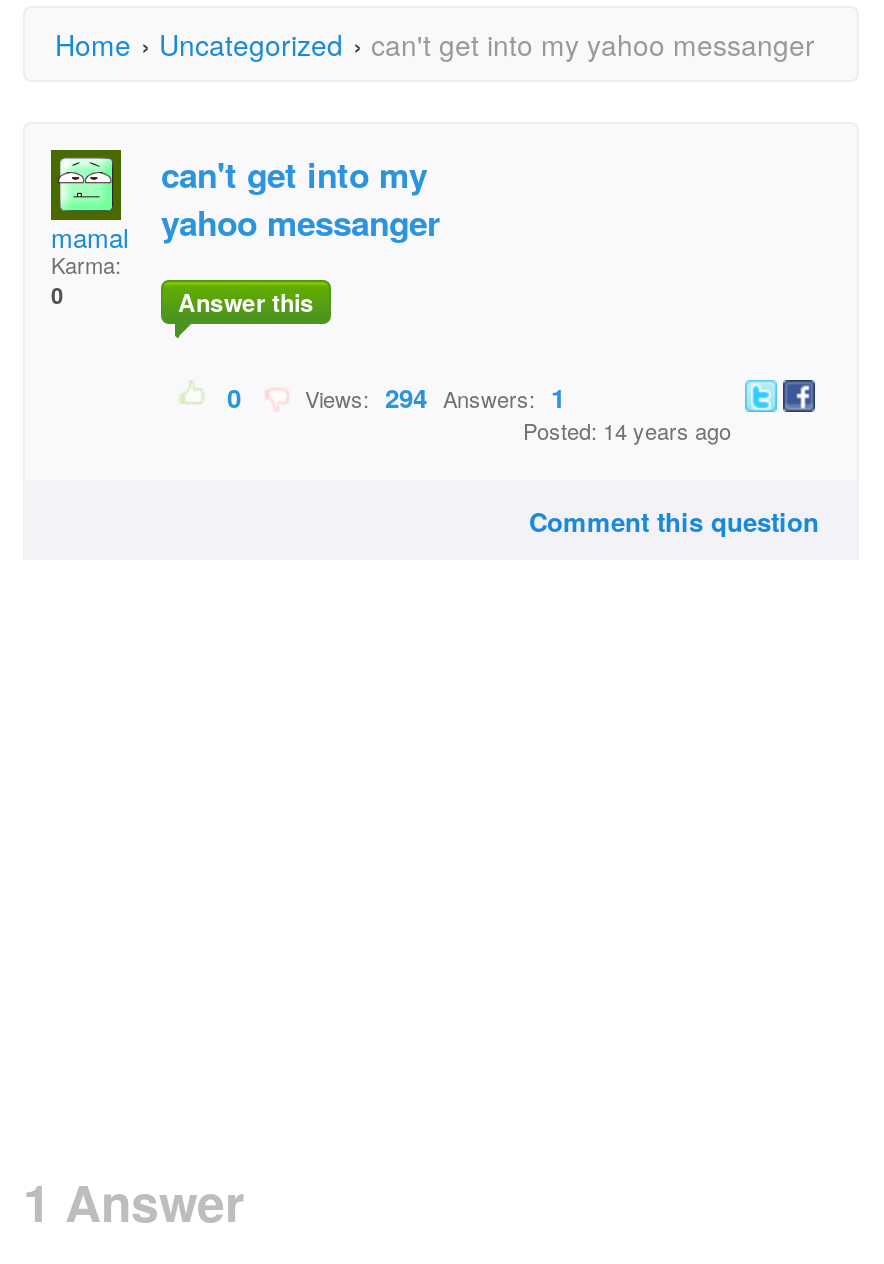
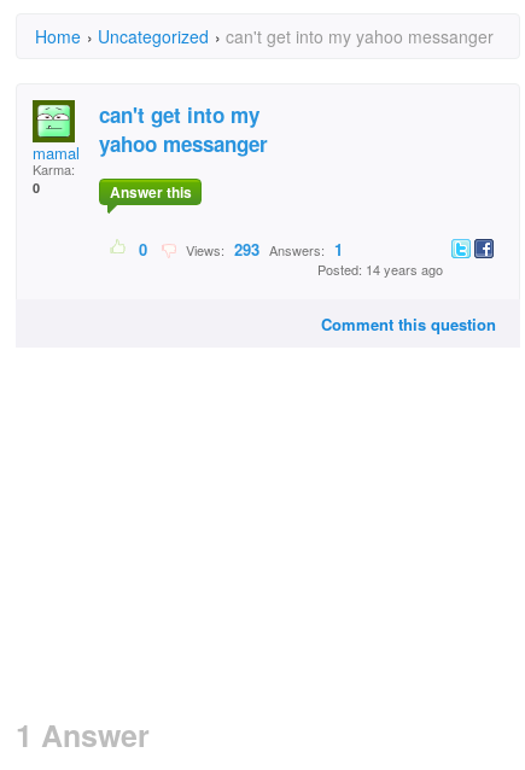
- Views: 294 Answers: 1
+ Views: 293 Answers: 1
